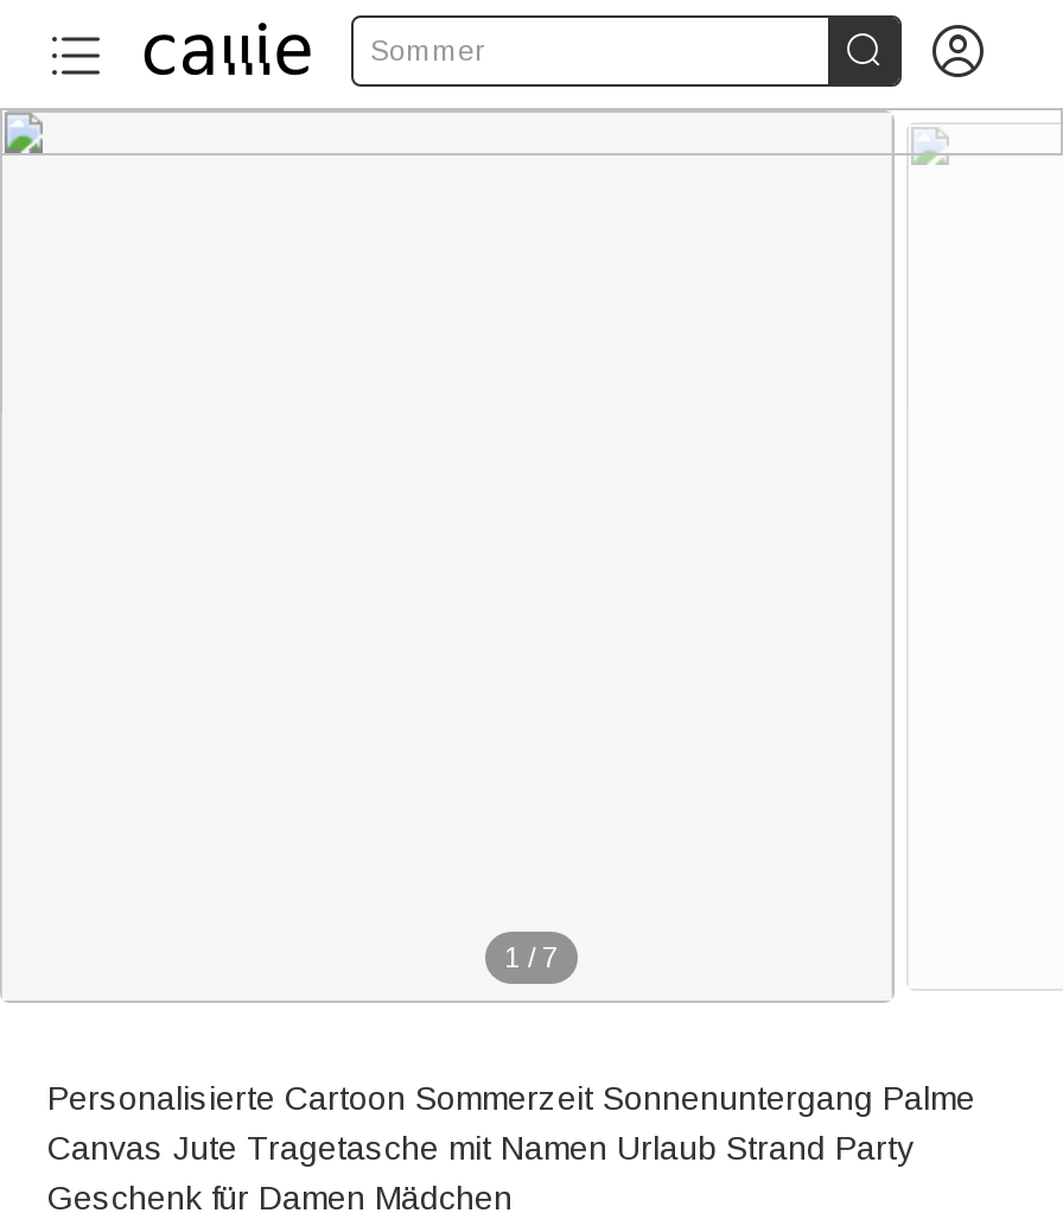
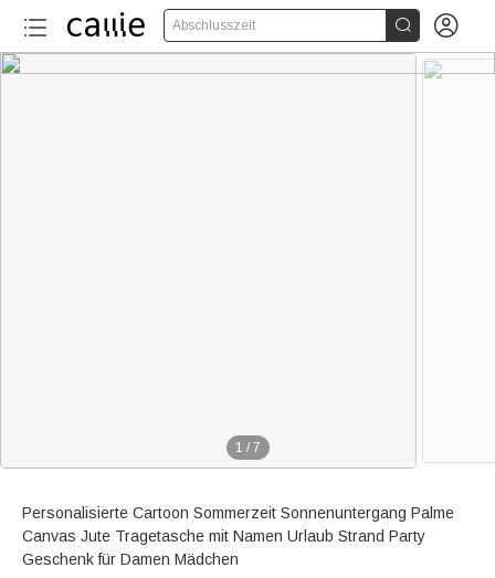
- Sommer
+ Abschlusszeit
